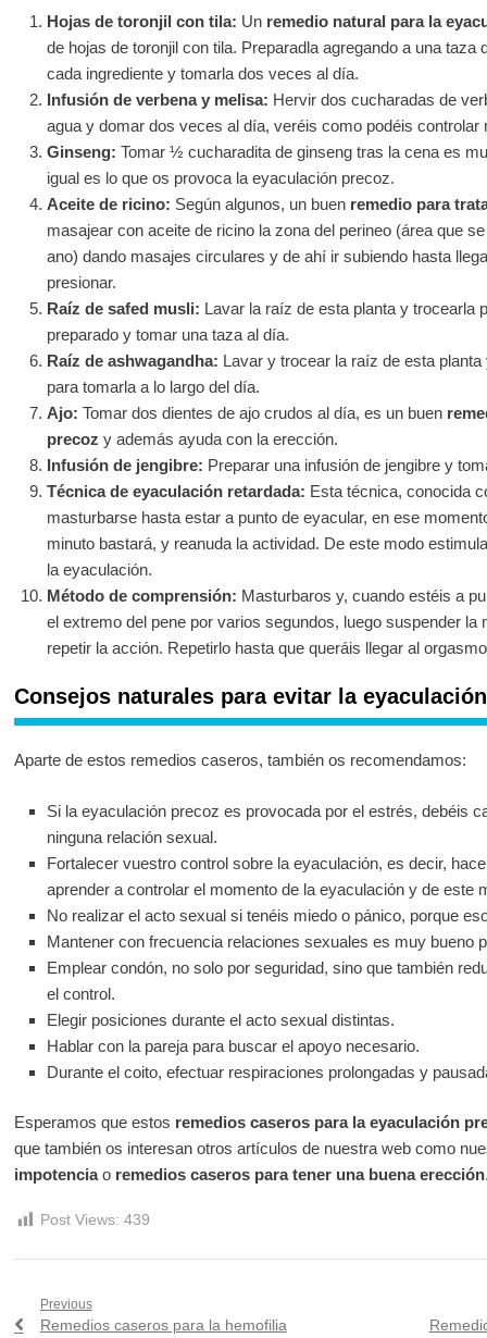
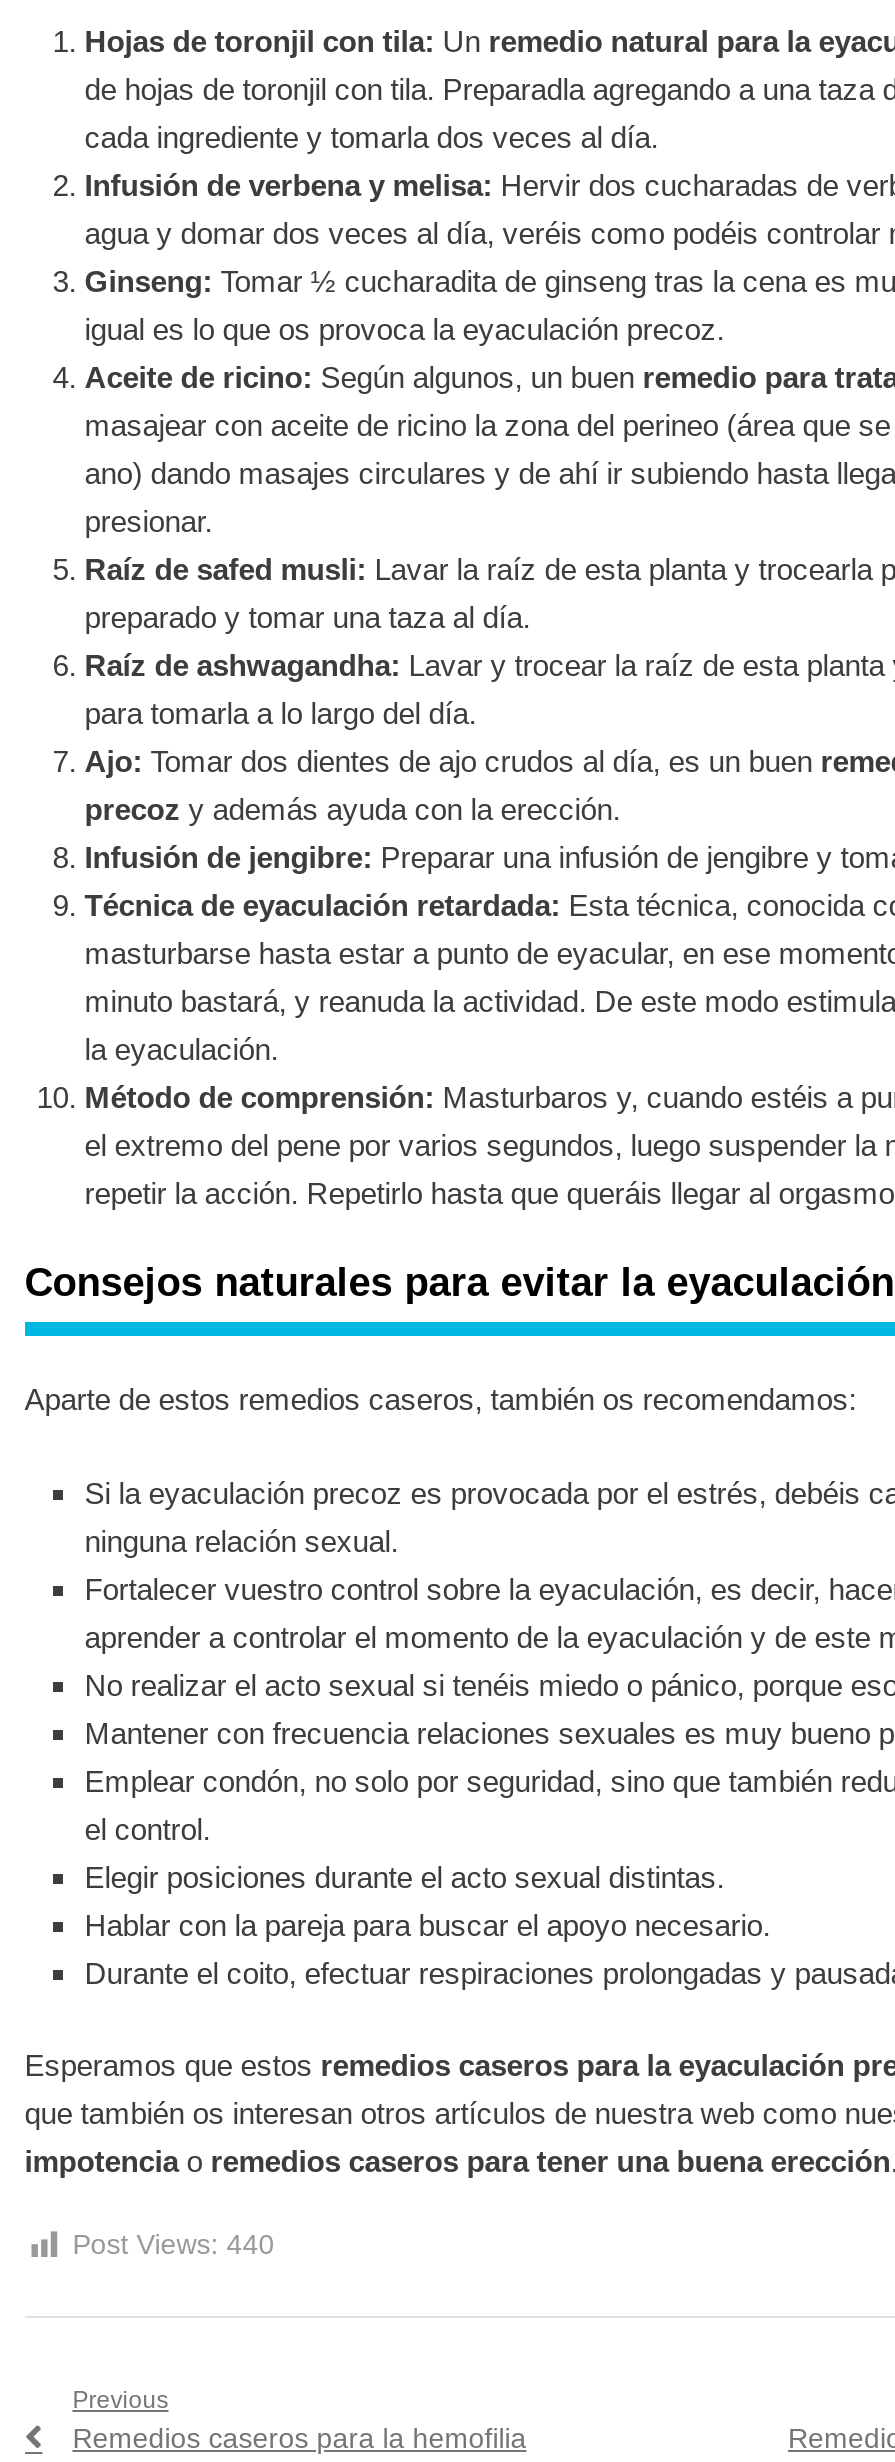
- Post Views: 439
+ Post Views: 440
